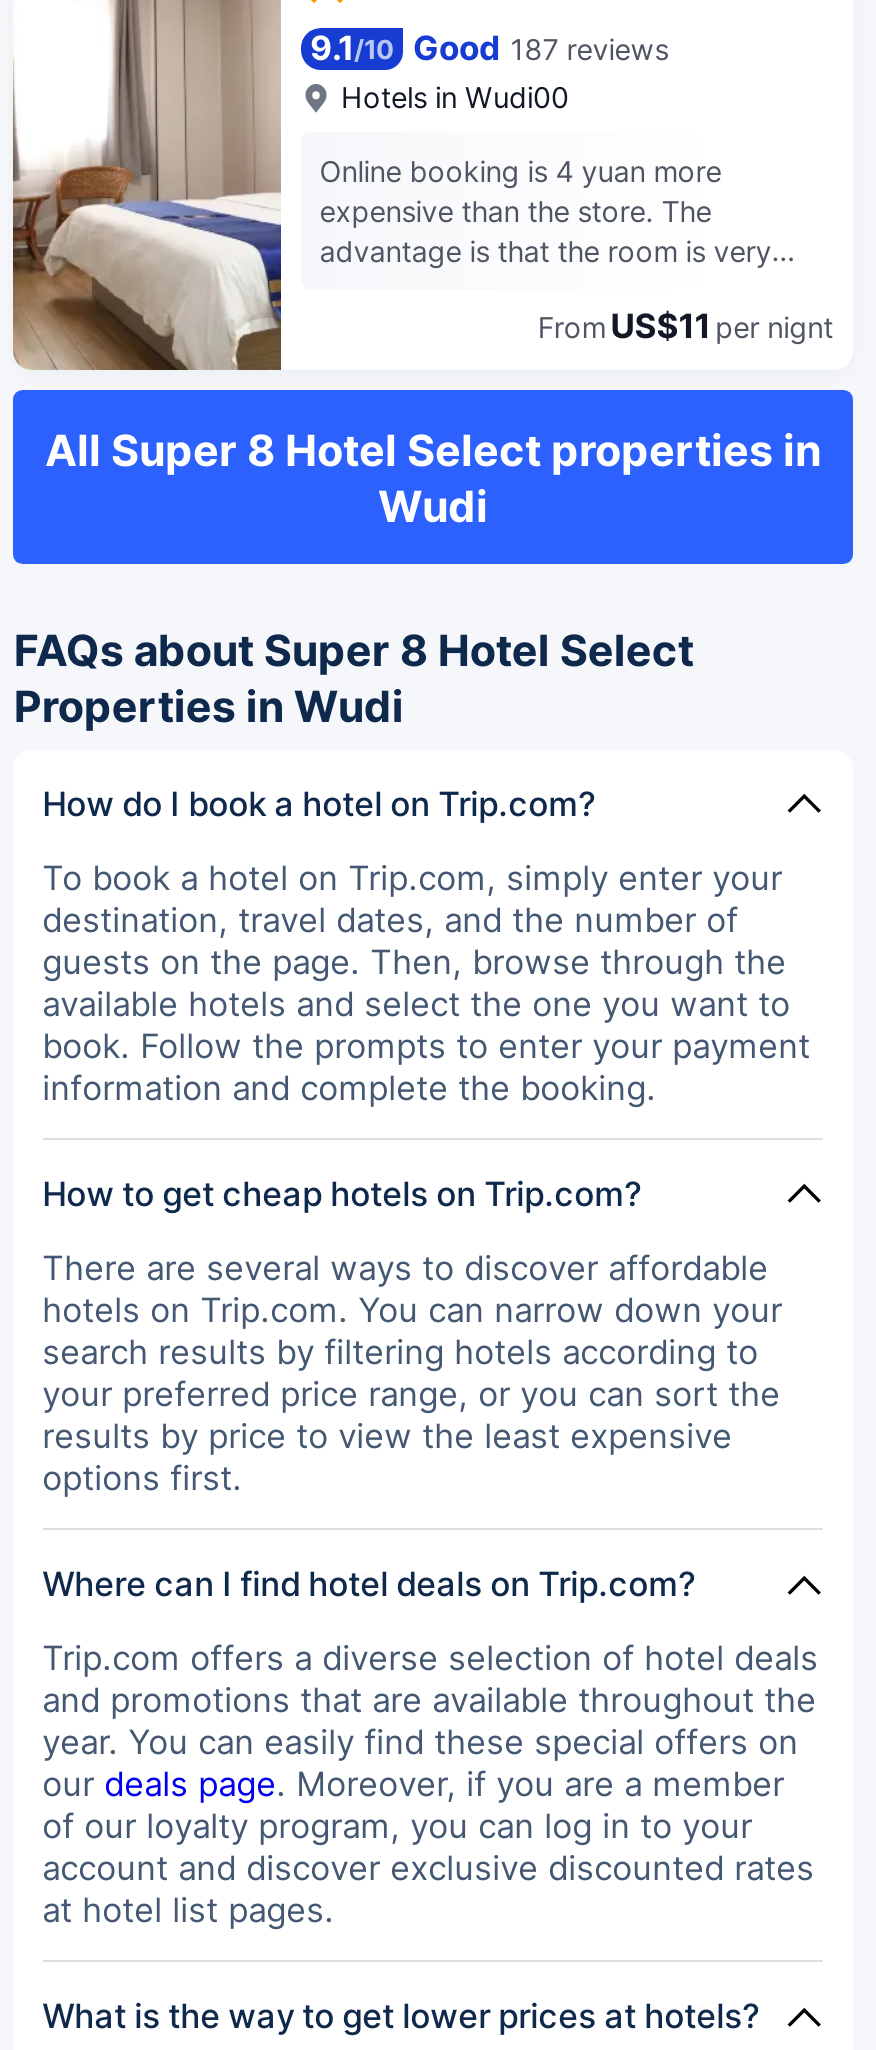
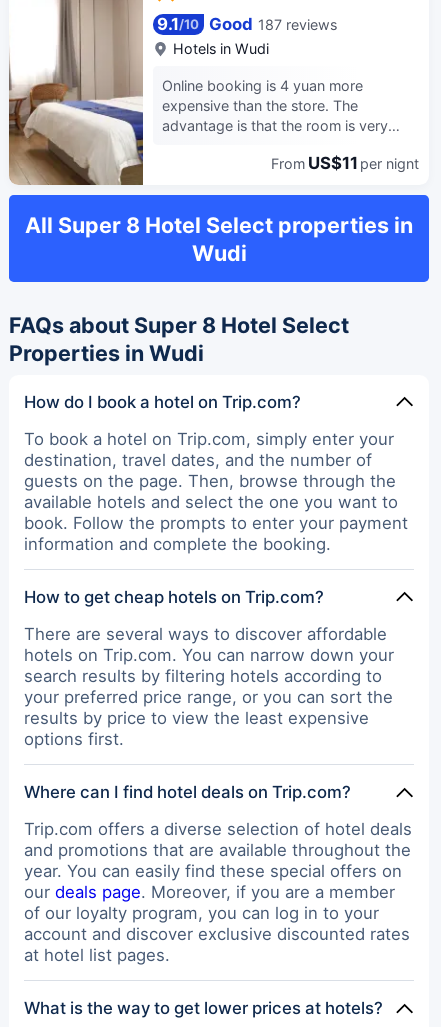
- Hotels in Wudi00
+ Hotels in Wudi
